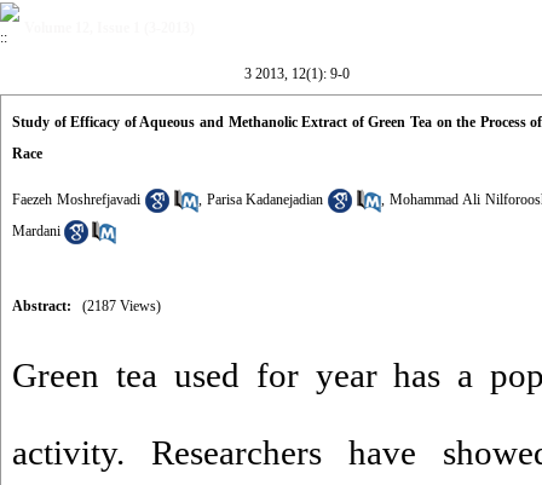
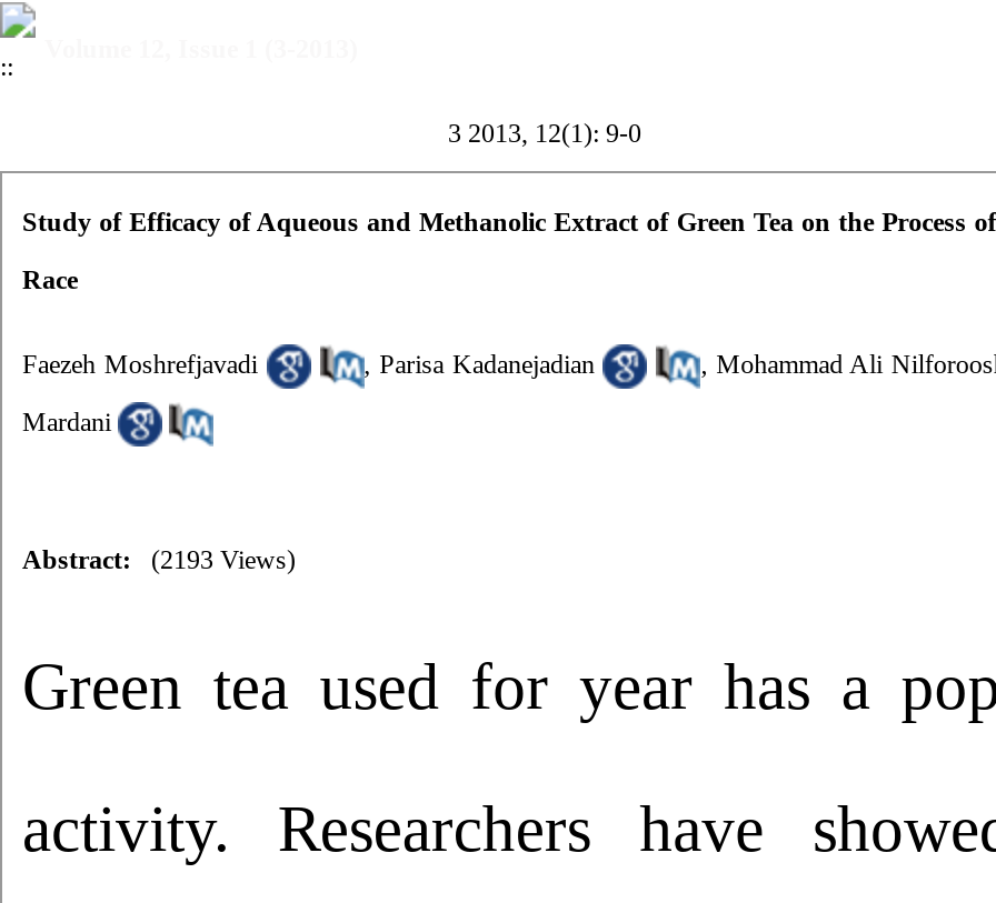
- Abstract: (2187 Views)
+ Abstract: (2193 Views)
